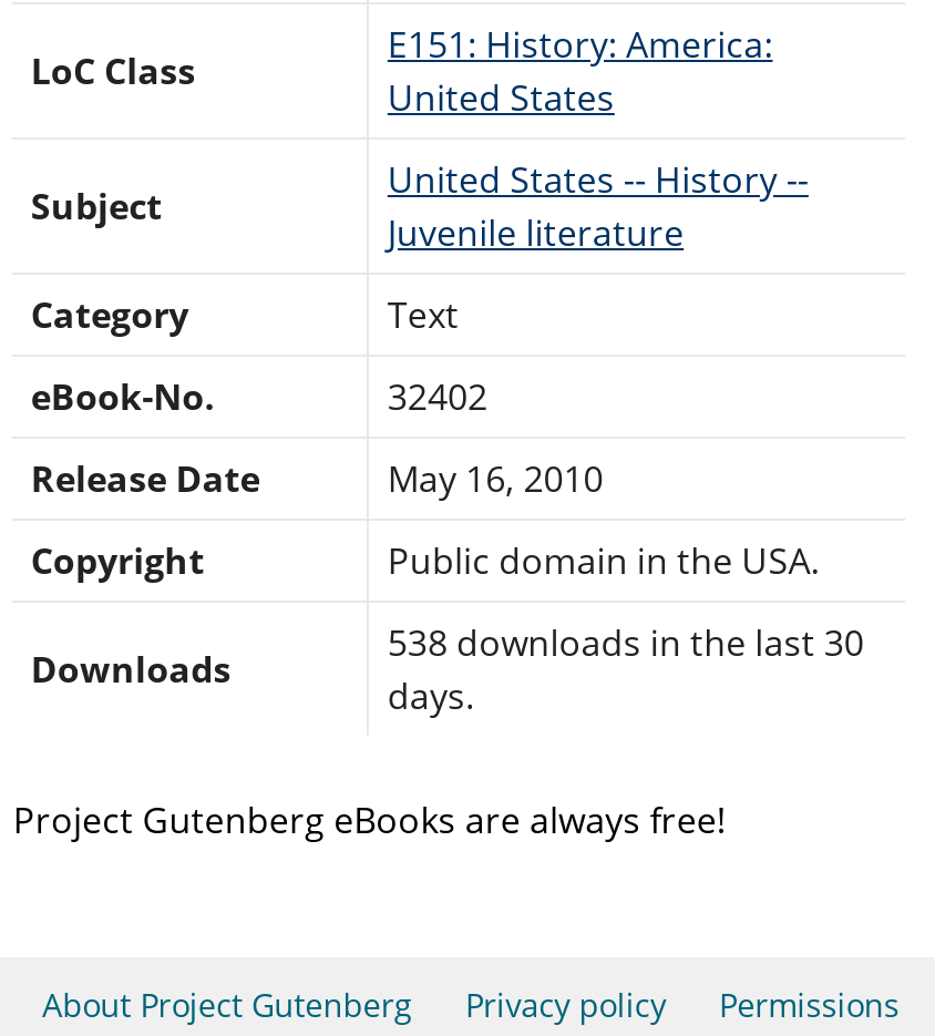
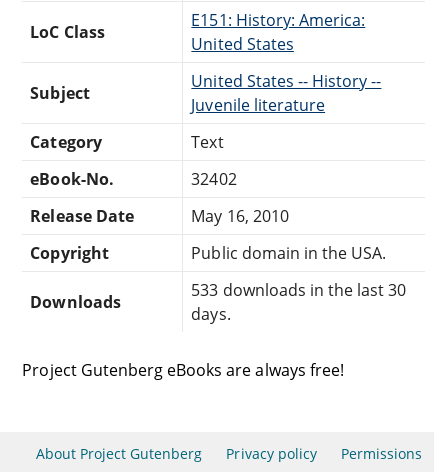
- 538 downloads in the last 30
+ 533 downloads in the last 30
